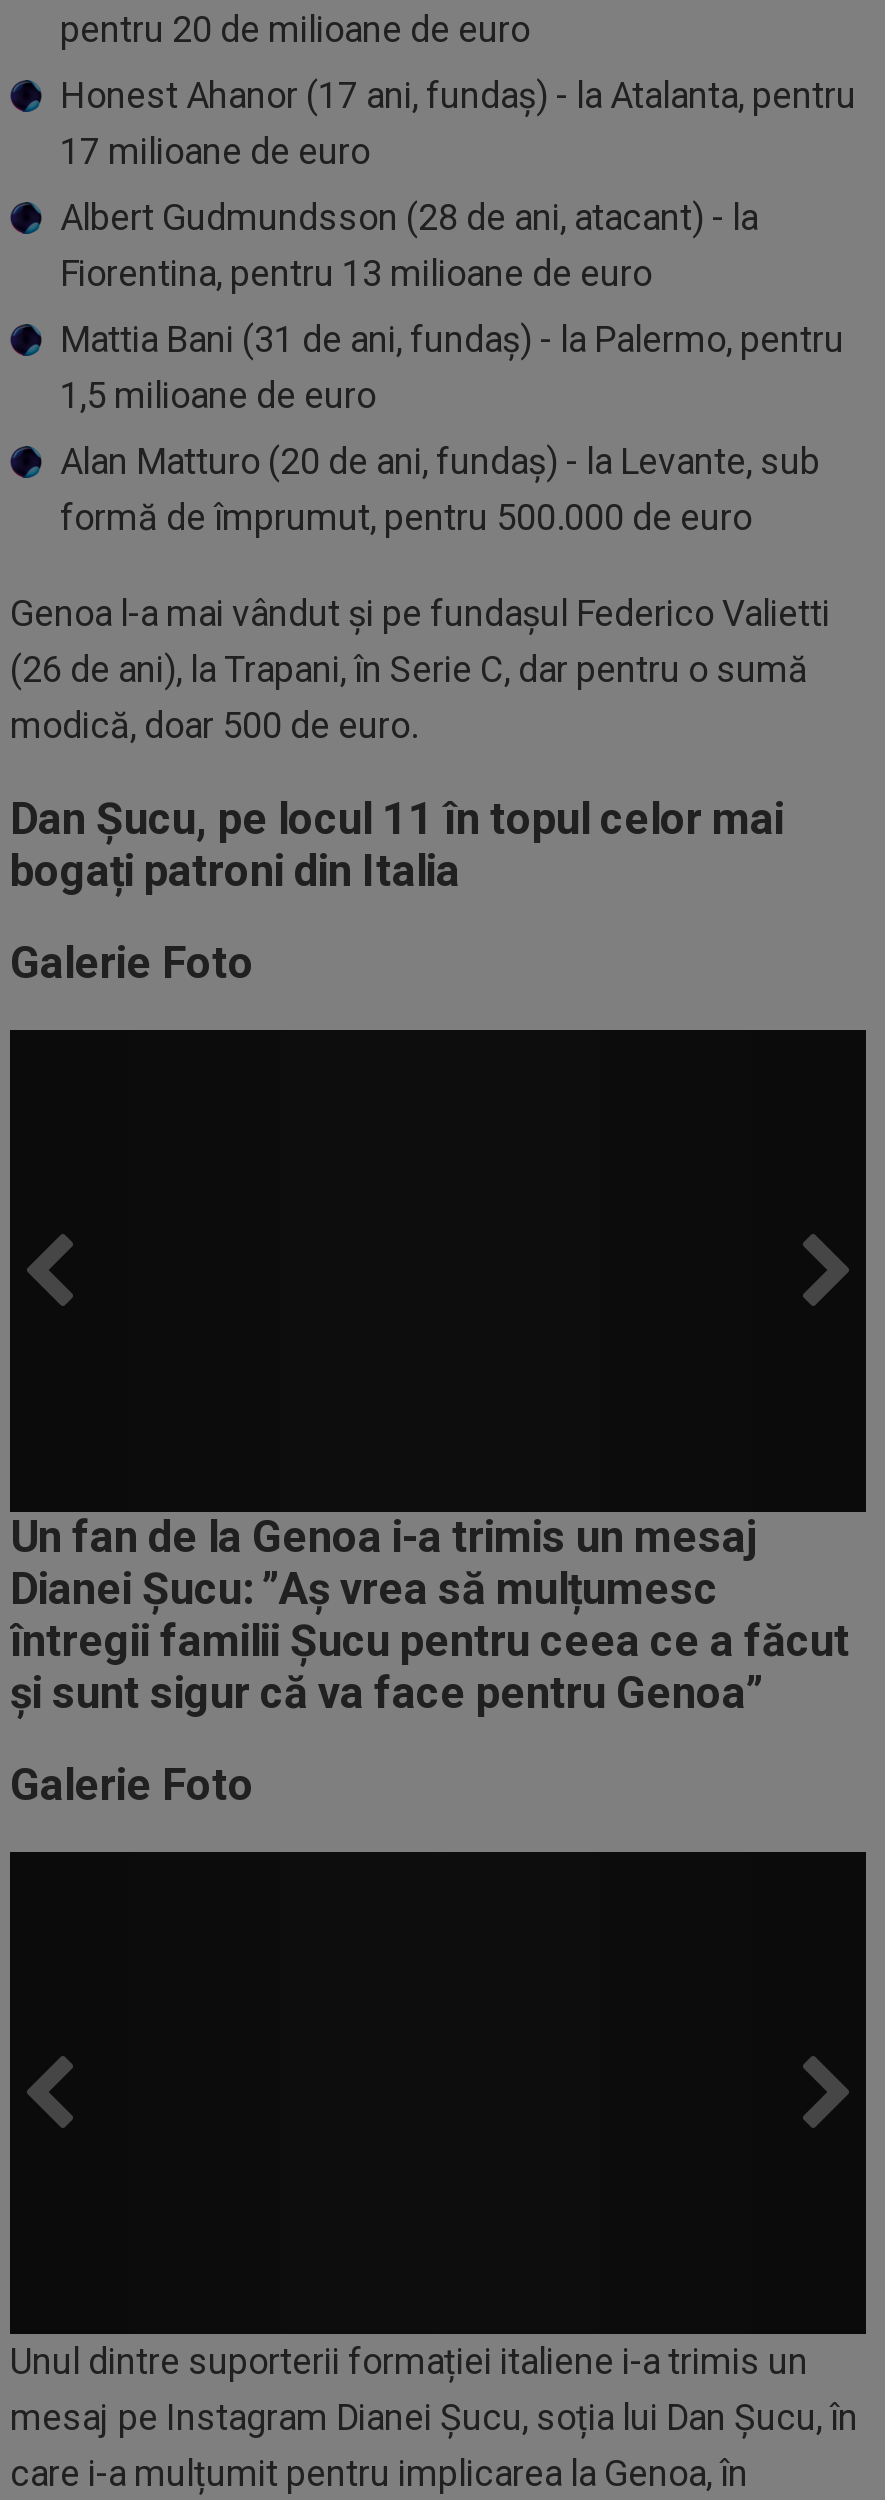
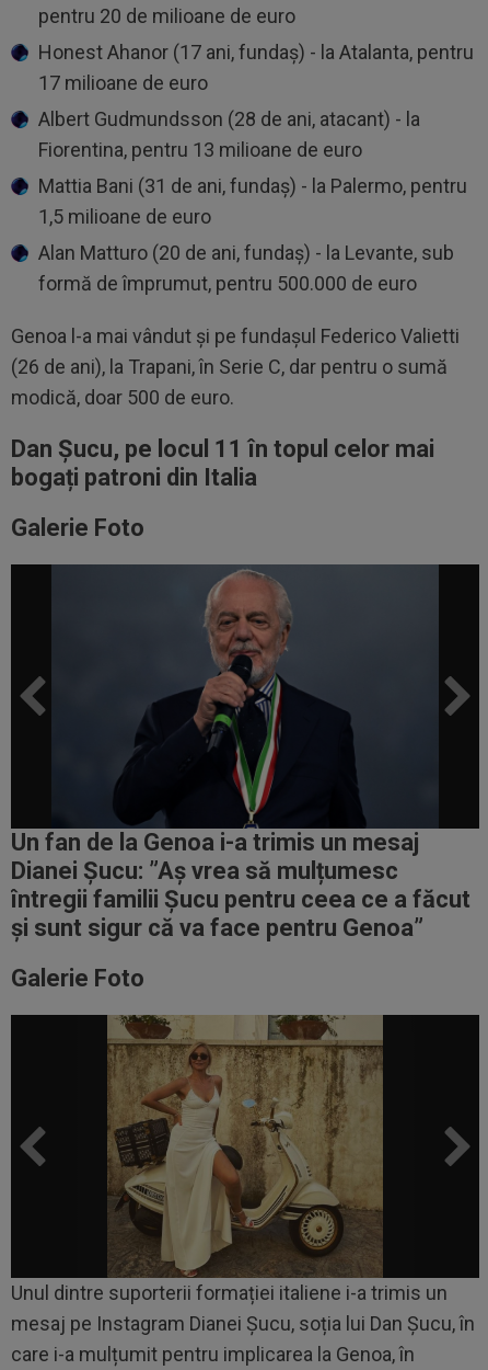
+ [image]

+ [image]
